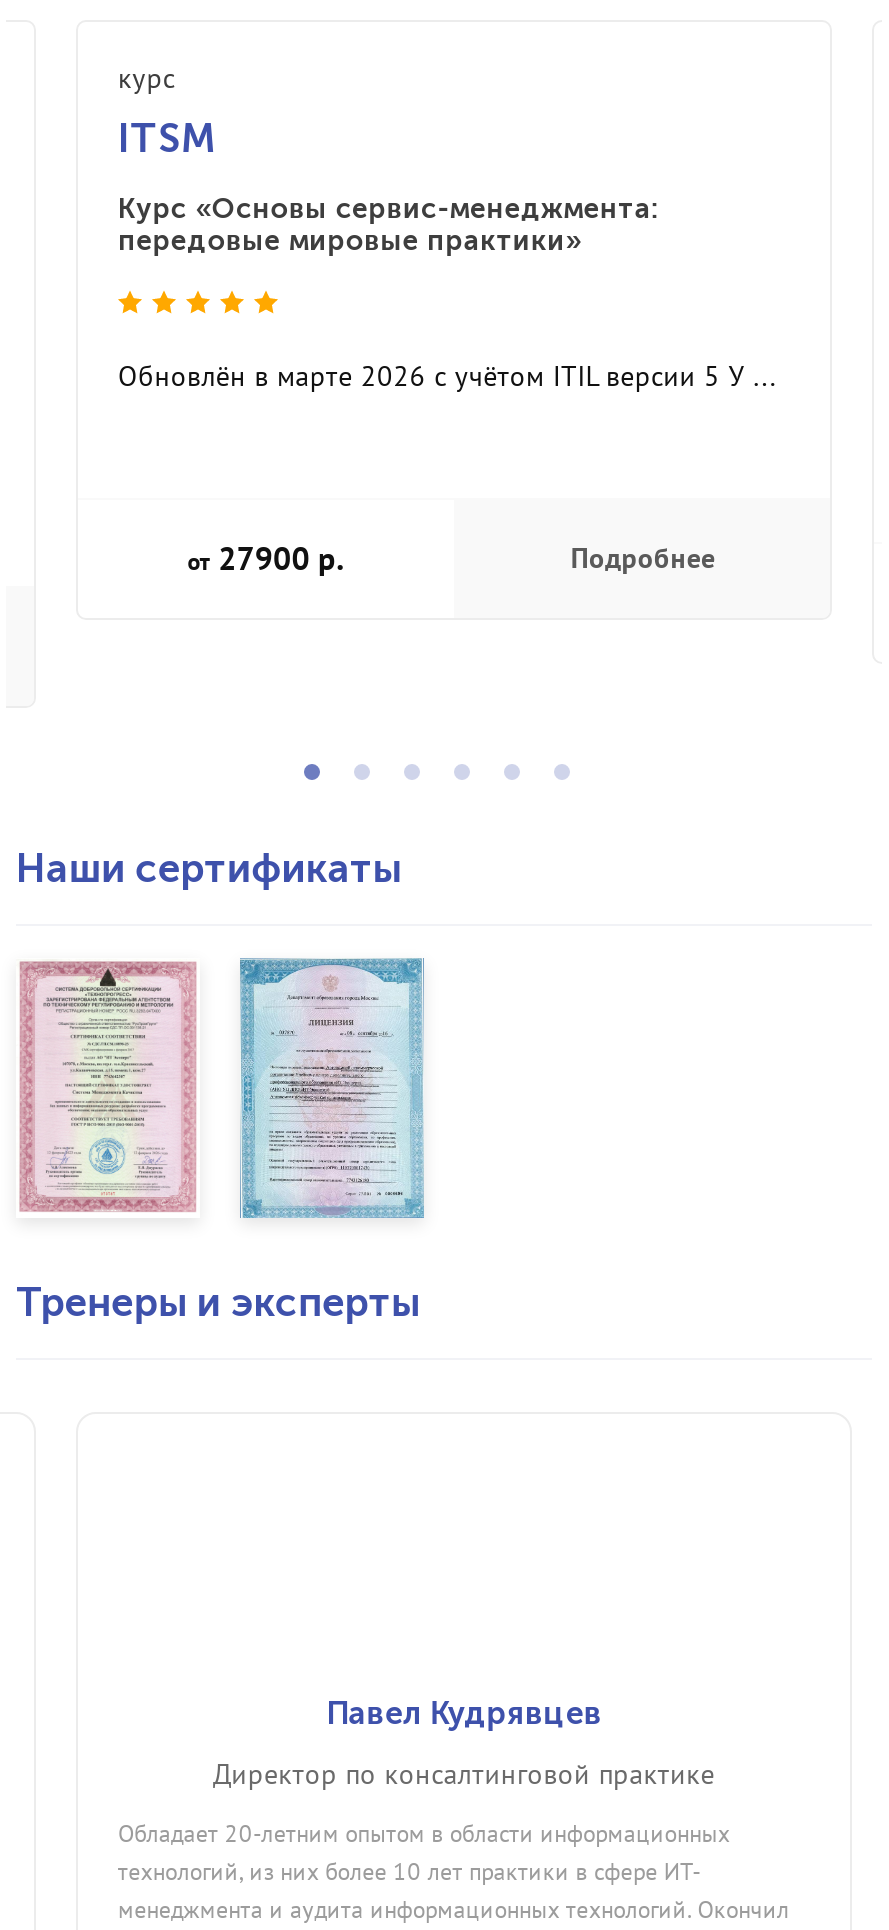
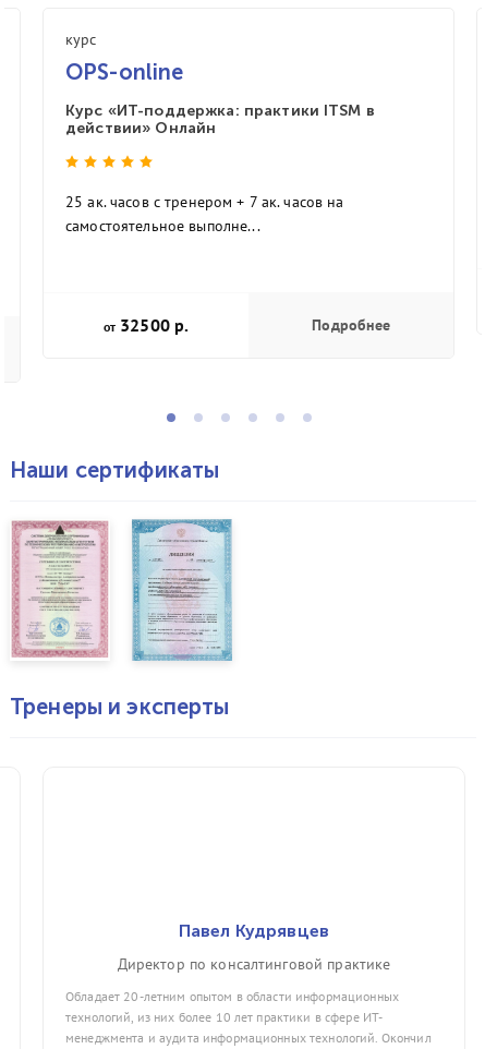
- ITSM
+ OPS-online

- Курс «Основы сервис-менеджмента:
- передовые мировые практики»
+ Курс «ИТ-поддержка: практики ITSM в
+ действии» Онлайн

- Обновлён в марте 2026 с учётом ITIL версии 5 У ...
+ 25 ак. часов с тренером + 7 ак. часов на
+ самостоятельное выполне...

- от 27900 р.
+ от 32500 р.

moved down: Подробнее
